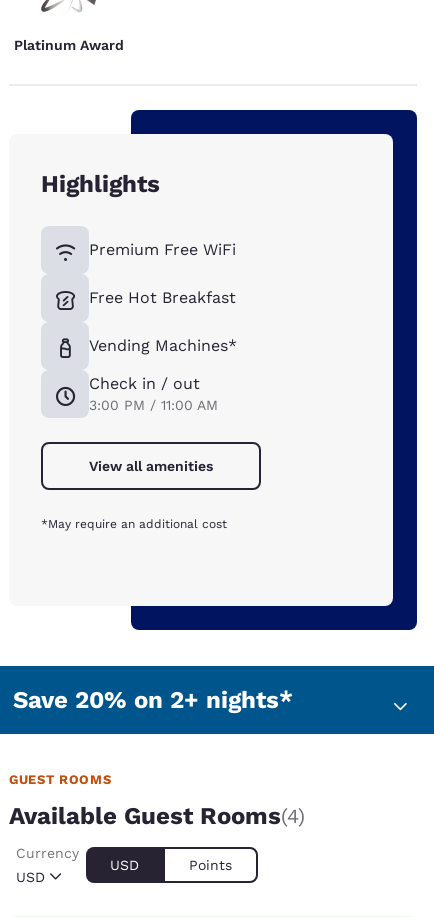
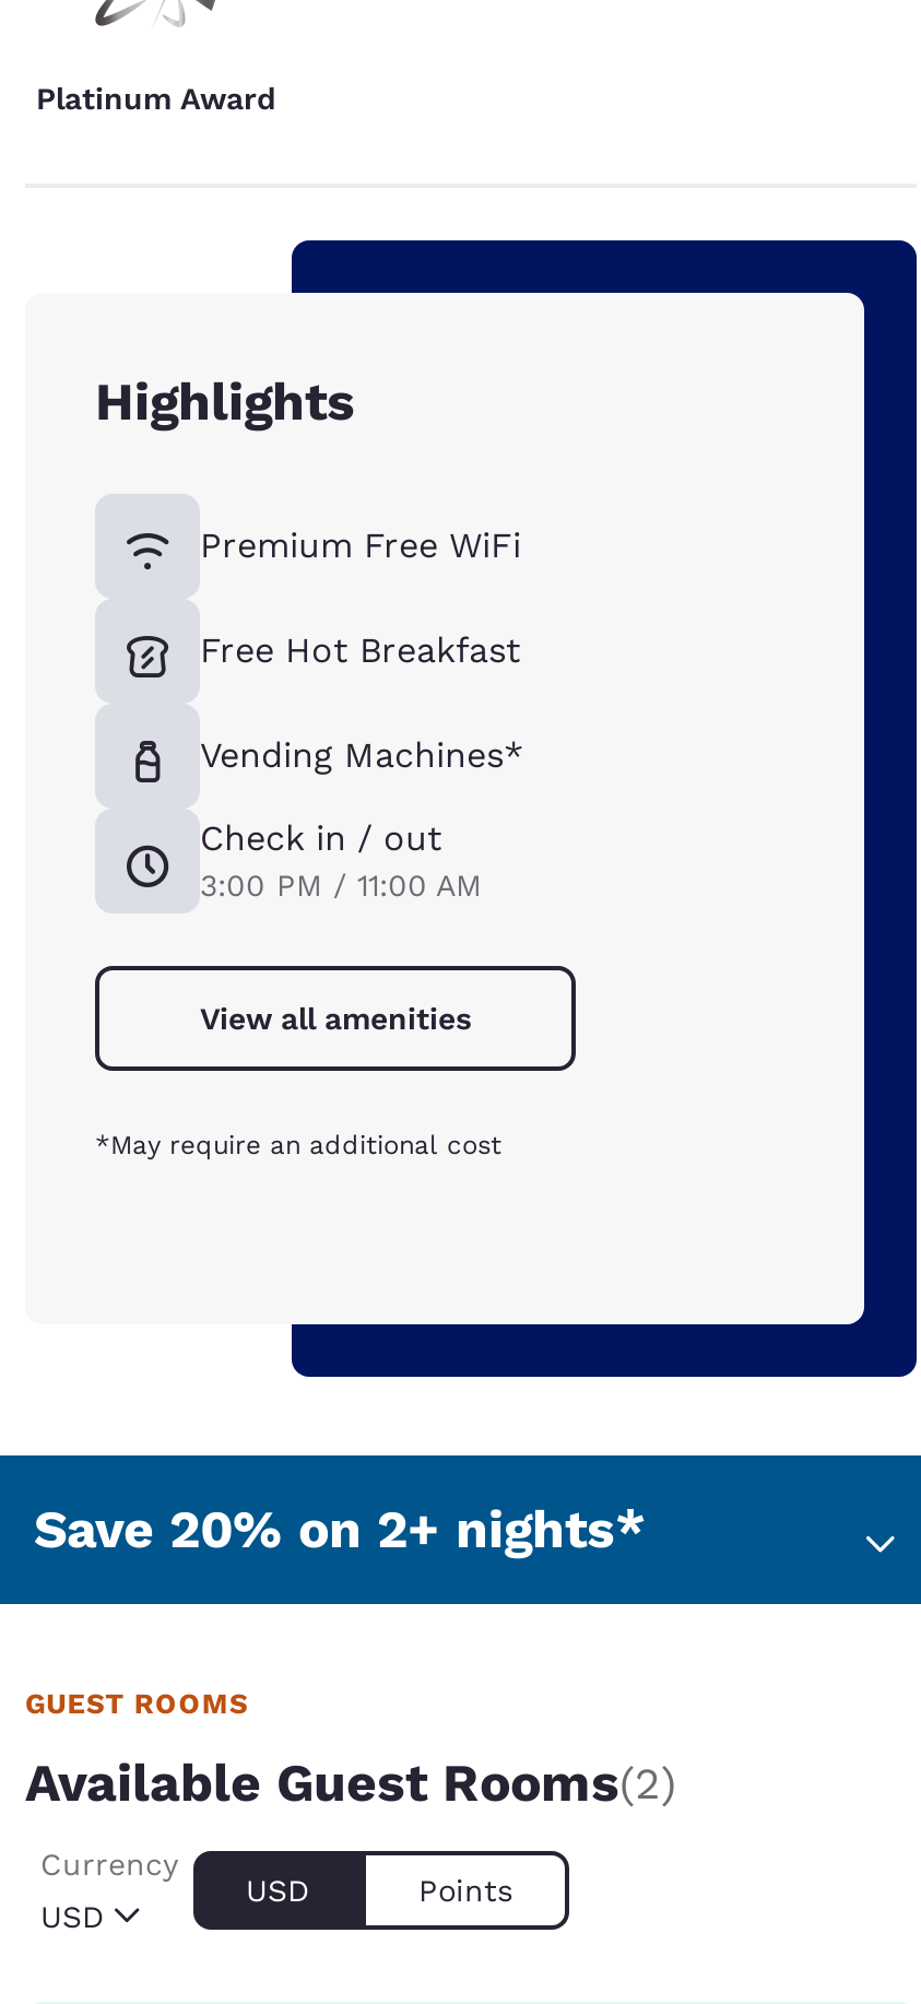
- Available Guest Rooms(4)
+ Available Guest Rooms(2)
